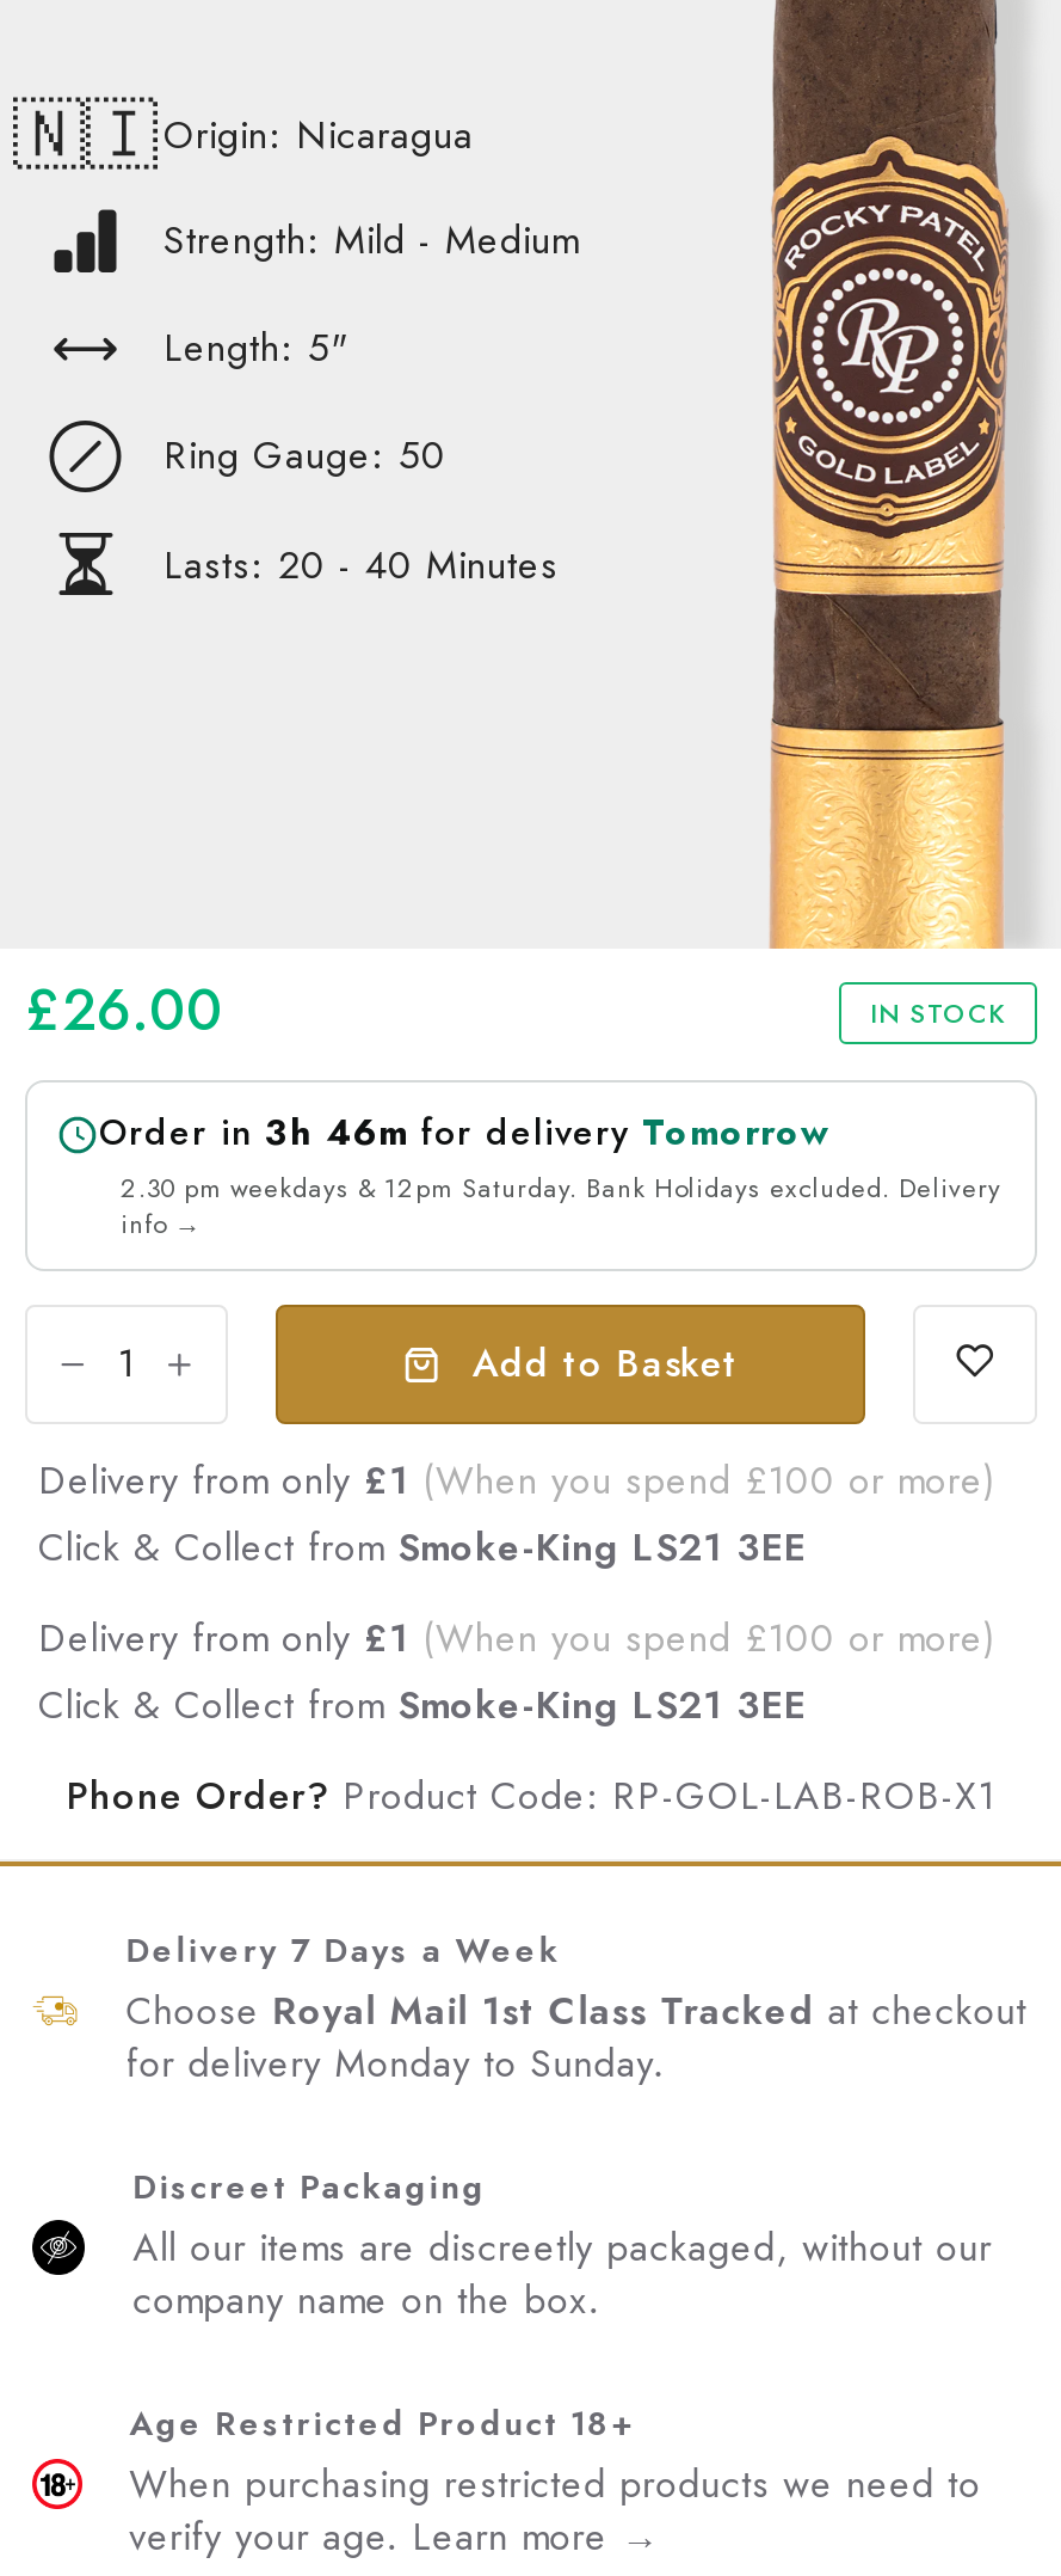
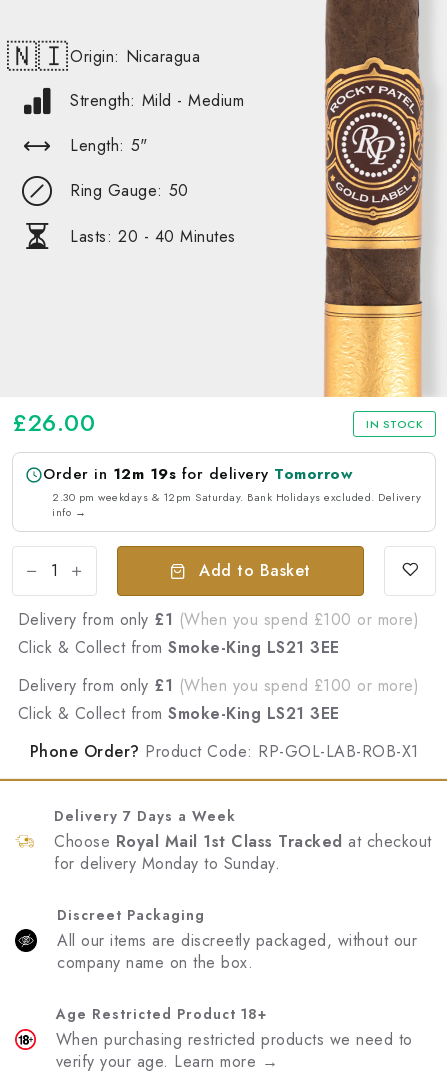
- Order in 3h 46m for delivery Tomorrow
+ Order in 12m 19s for delivery Tomorrow
